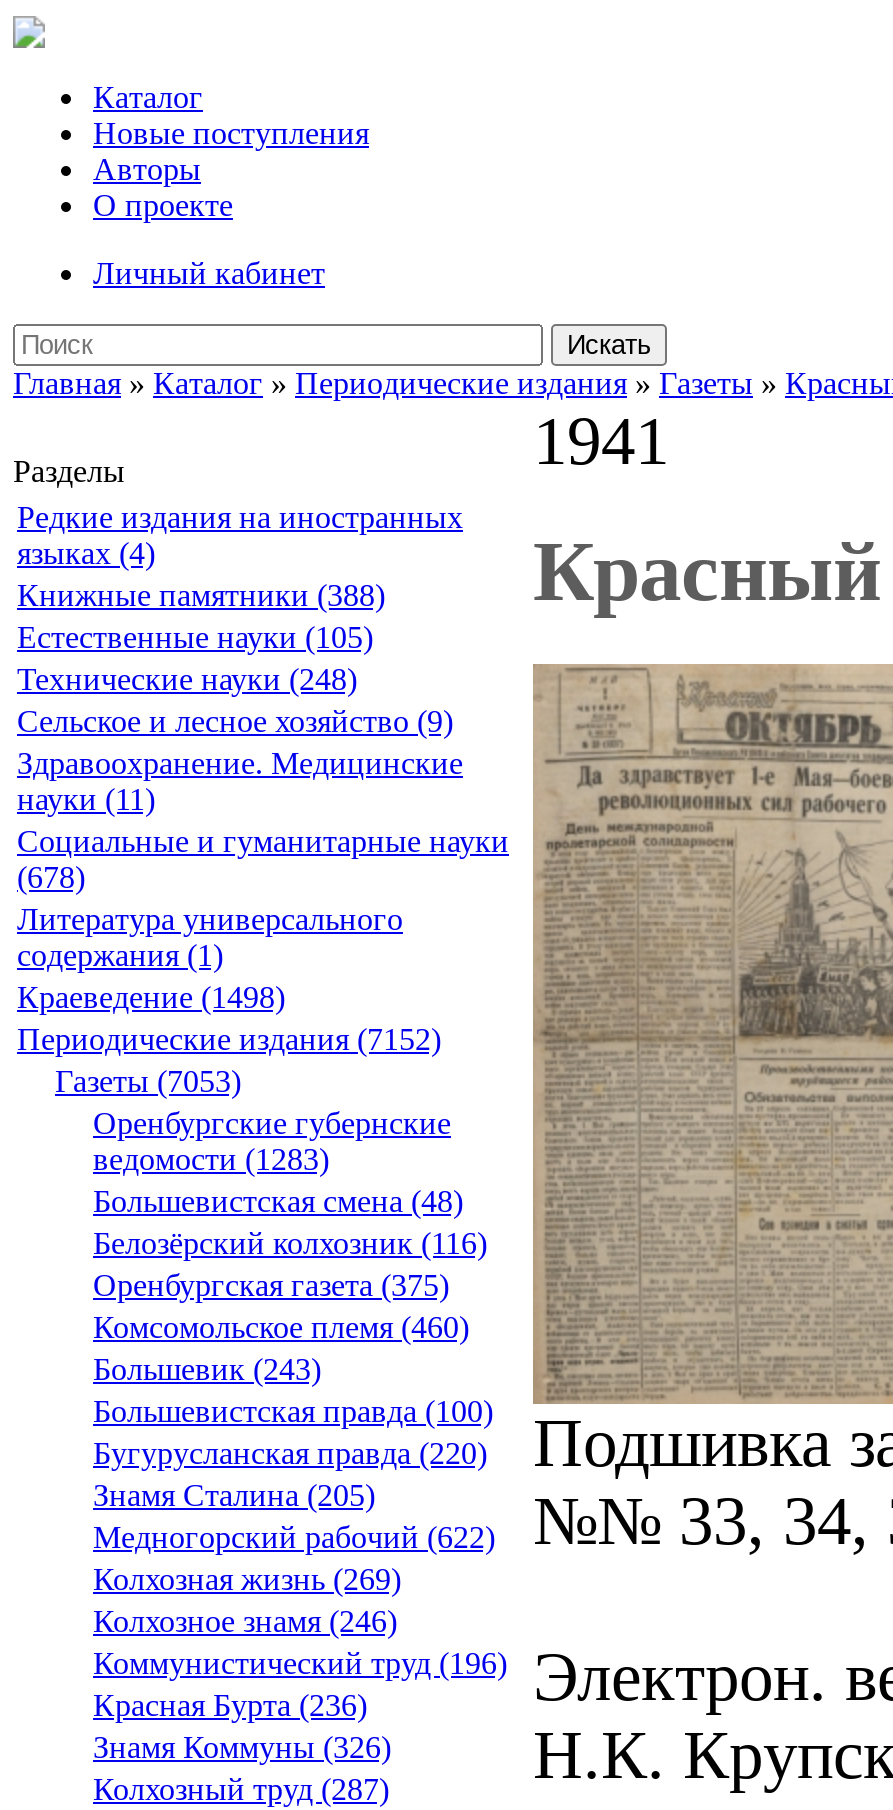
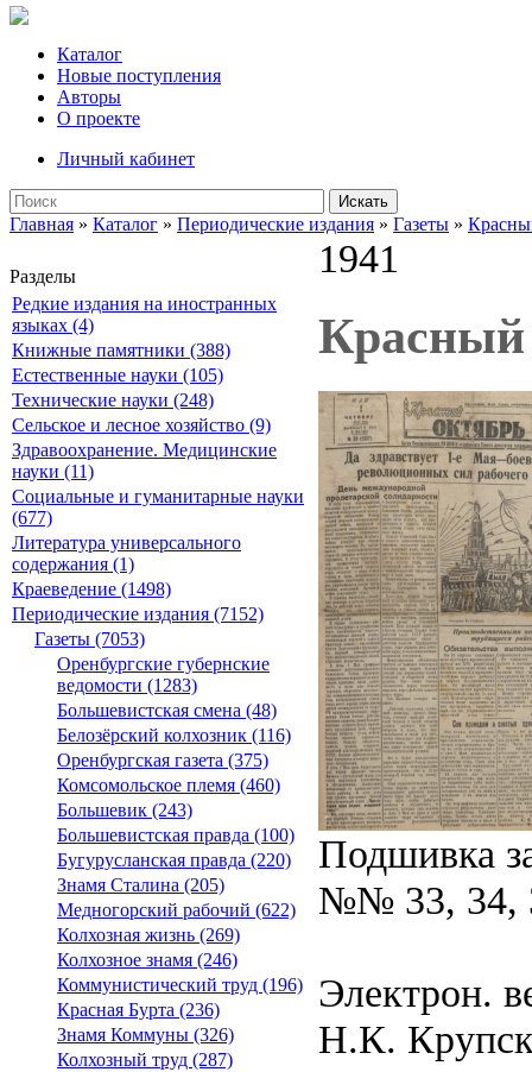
- (678)
+ (677)
